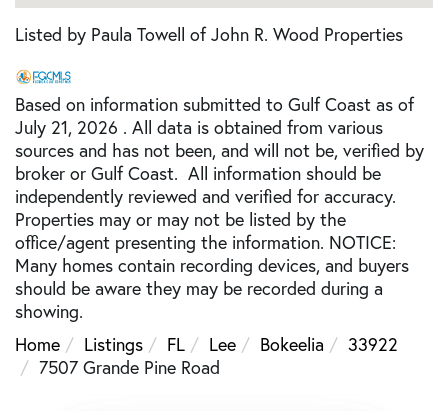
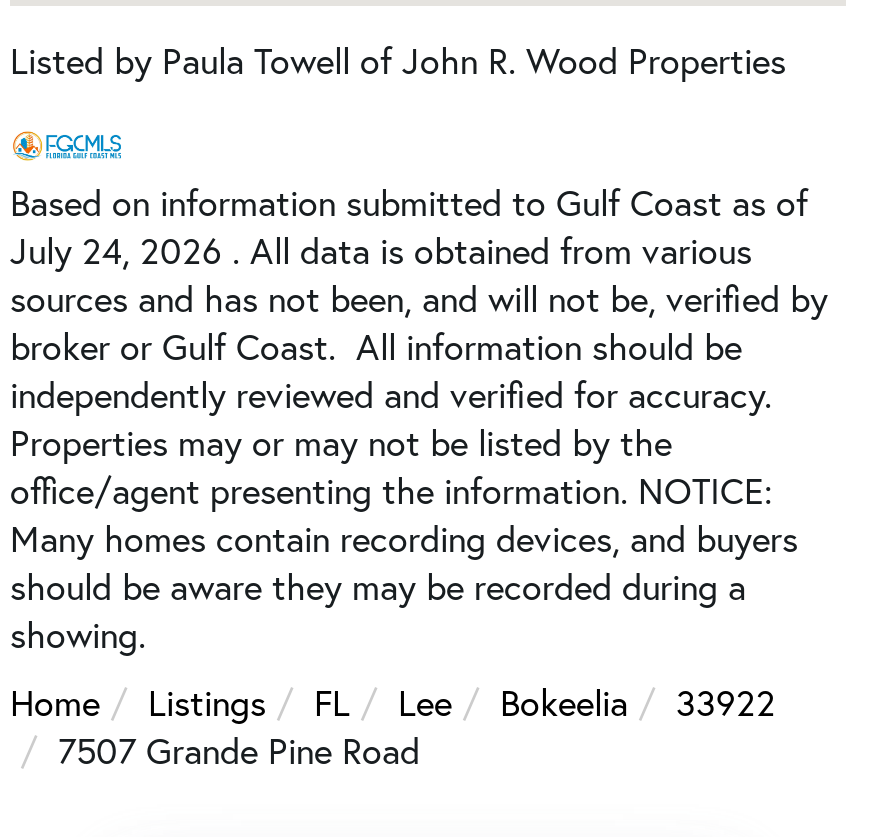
- July 21, 2026 . All data is obtained from various
+ July 24, 2026 . All data is obtained from various
